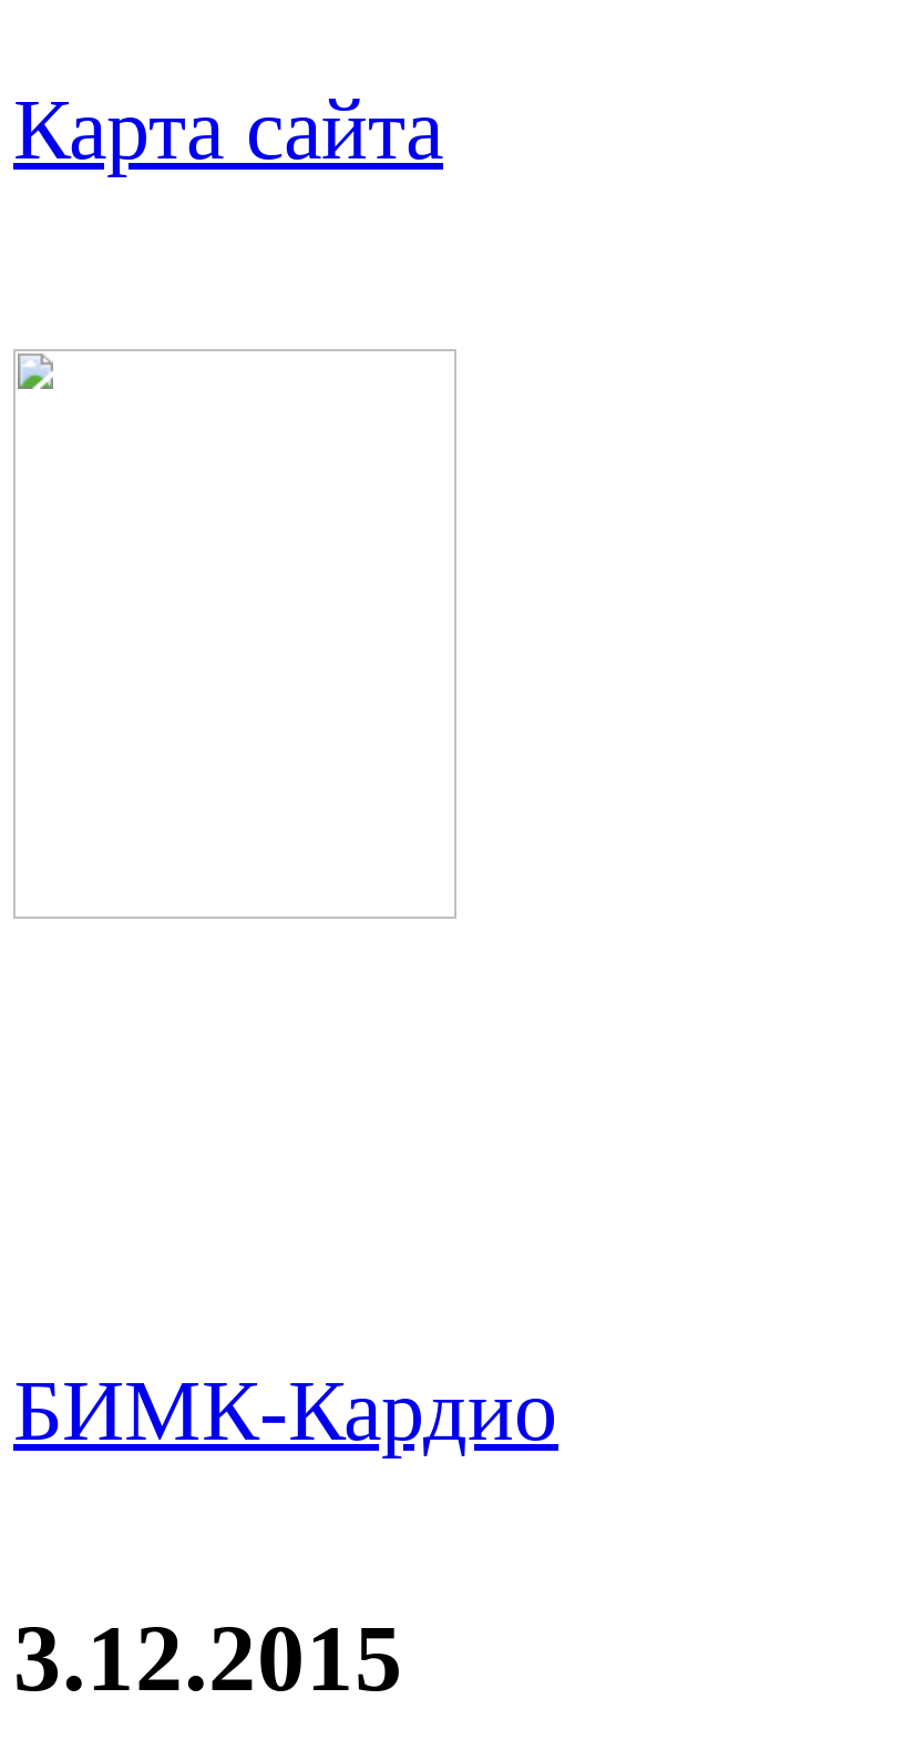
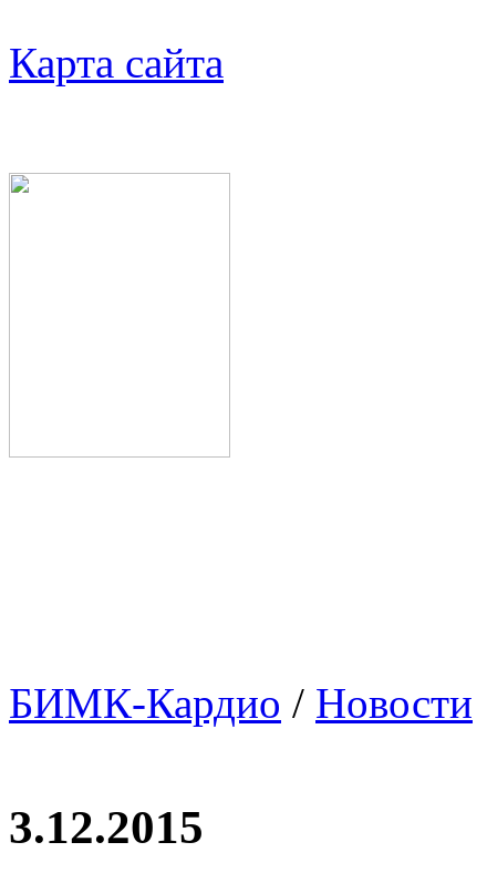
- БИМК-Кардио
+ БИМК-Кардио / Новости
